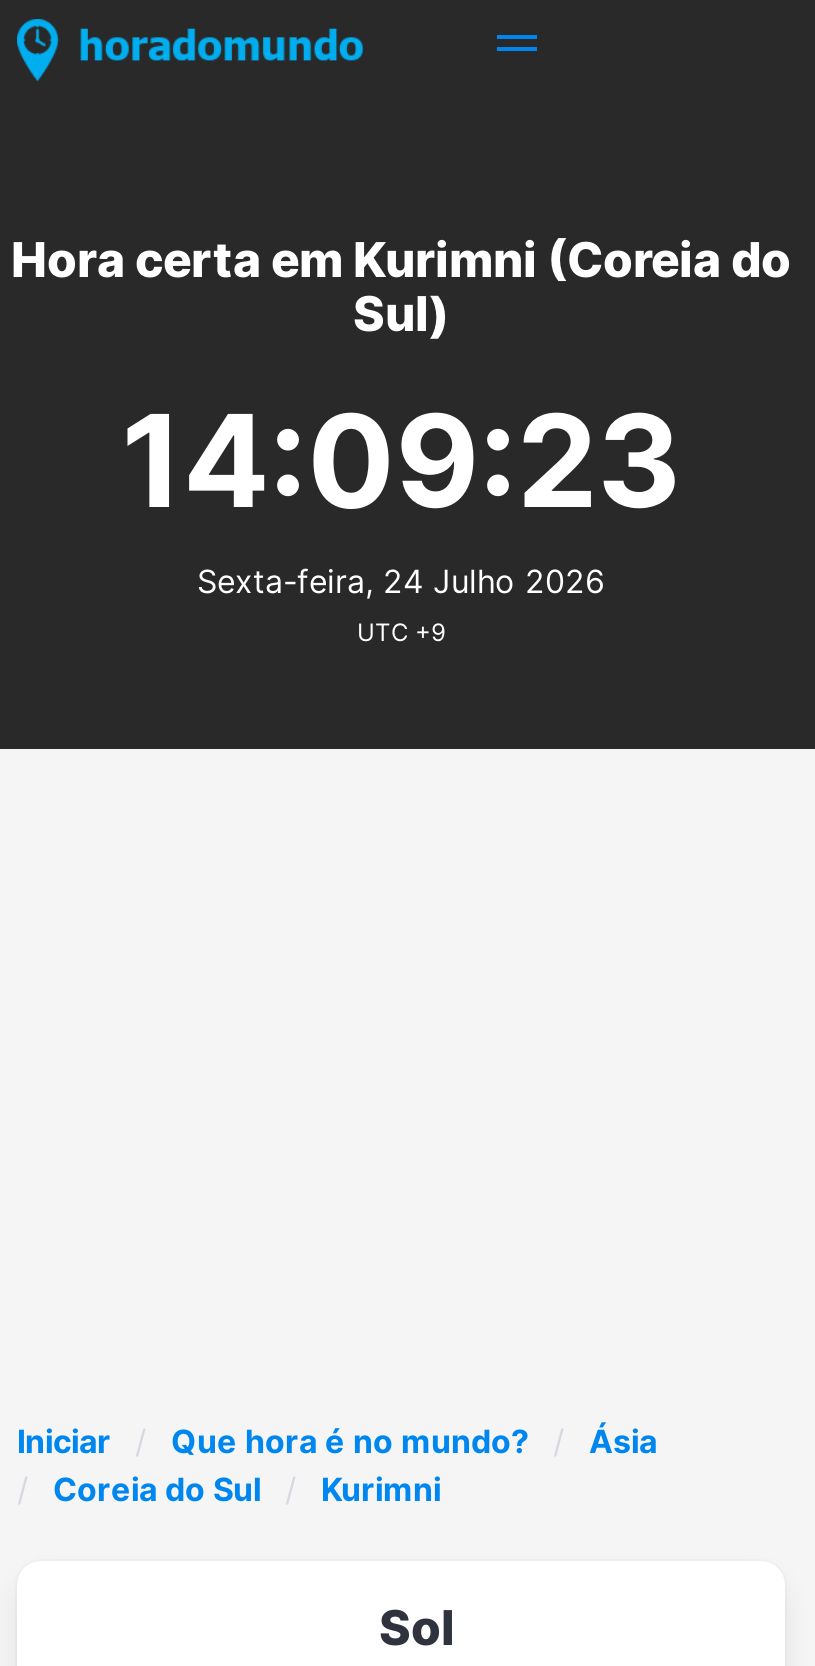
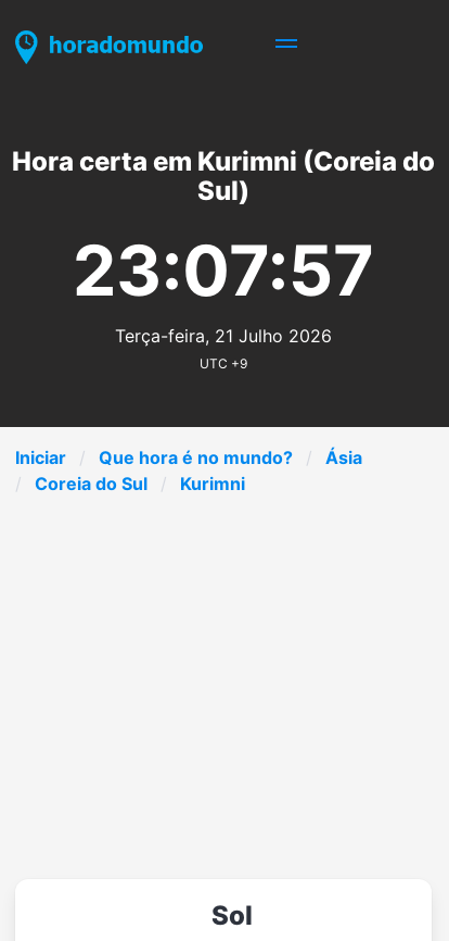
- 14:09:23
+ 23:07:57

- Sexta-feira, 24 Julho 2026
+ Terça-feira, 21 Julho 2026

moved up: Iniciar | Que hora é no mundo? | Ásia | Coreia do Sul | Kurimni
